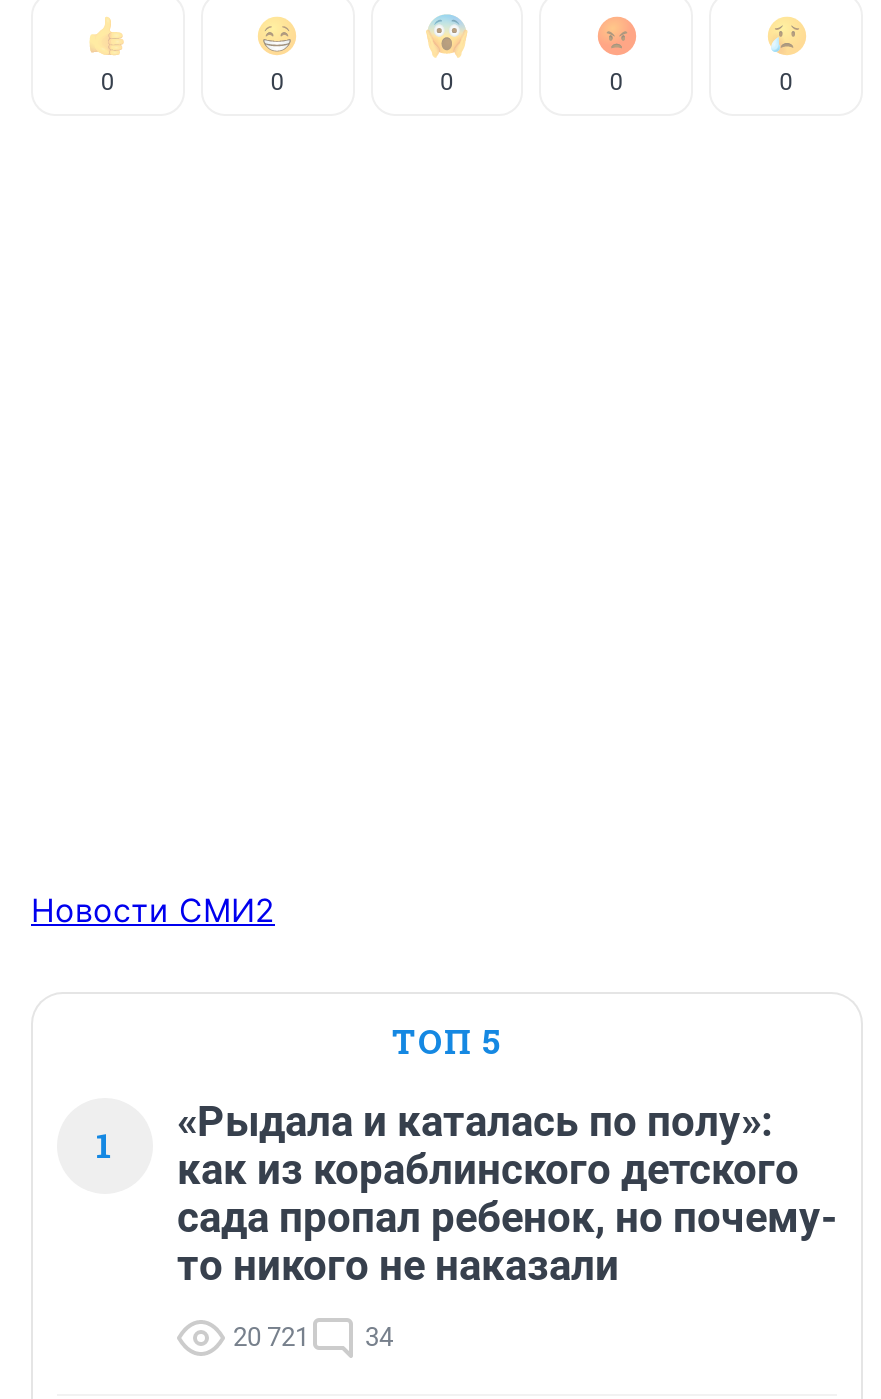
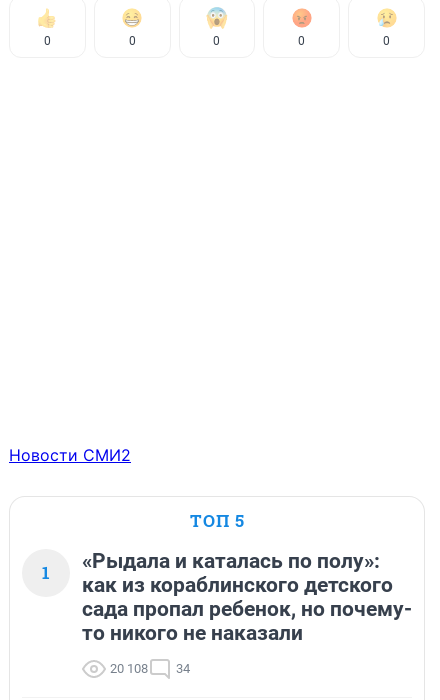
- 20 721 34
+ 20 108 34
